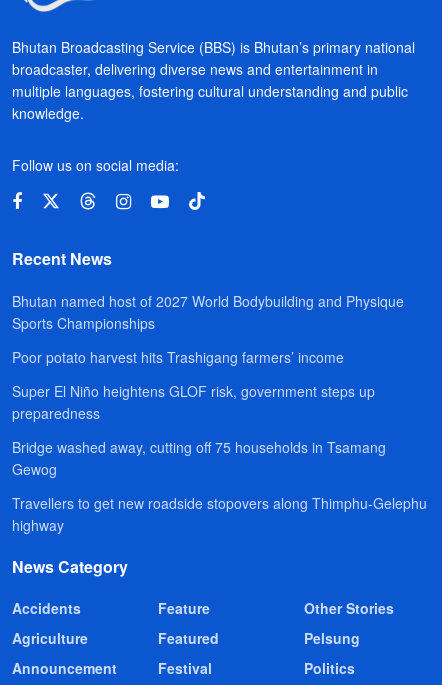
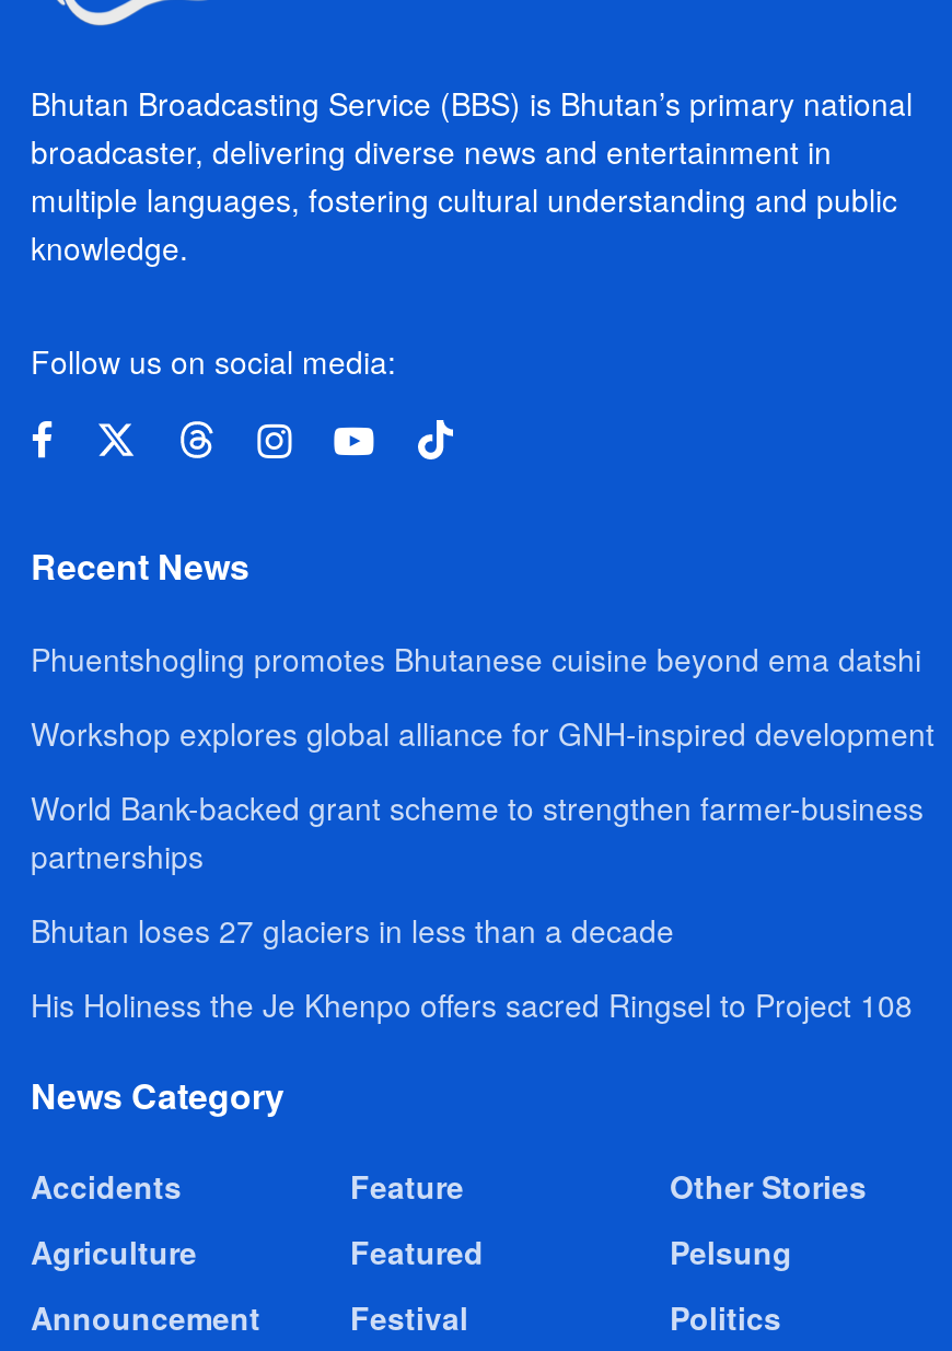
- Bhutan named host of 2027 World Bodybuilding and Physique
- Sports Championships
+ Phuentshogling promotes Bhutanese cuisine beyond ema datshi

- Poor potato harvest hits Trashigang farmers’ income
+ Workshop explores global alliance for GNH-inspired development

- Super El Niño heightens GLOF risk, government steps up
- preparedness
+ World Bank-backed grant scheme to strengthen farmer-business
+ partnerships

- Bridge washed away, cutting off 75 households in Tsamang
- Gewog
+ Bhutan loses 27 glaciers in less than a decade

- Travellers to get new roadside stopovers along Thimphu-Gelephu
- highway
+ His Holiness the Je Khenpo offers sacred Ringsel to Project 108
